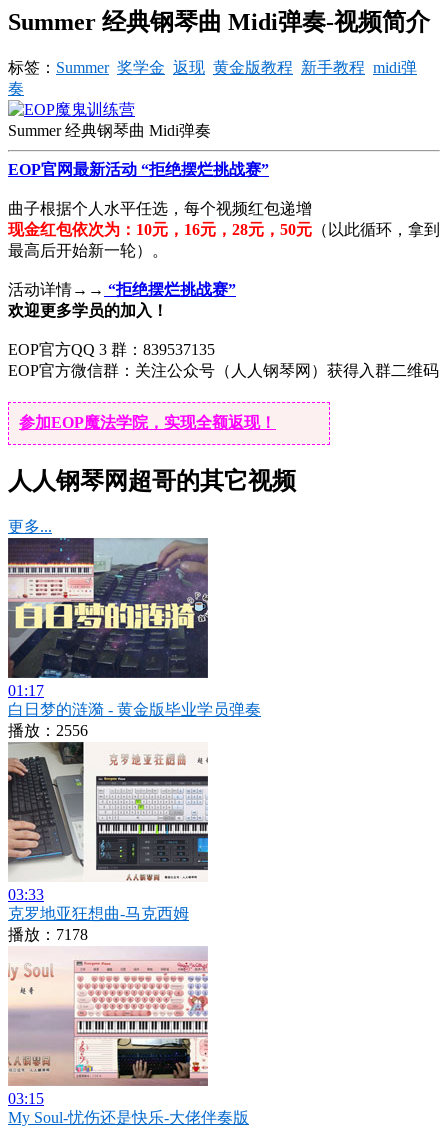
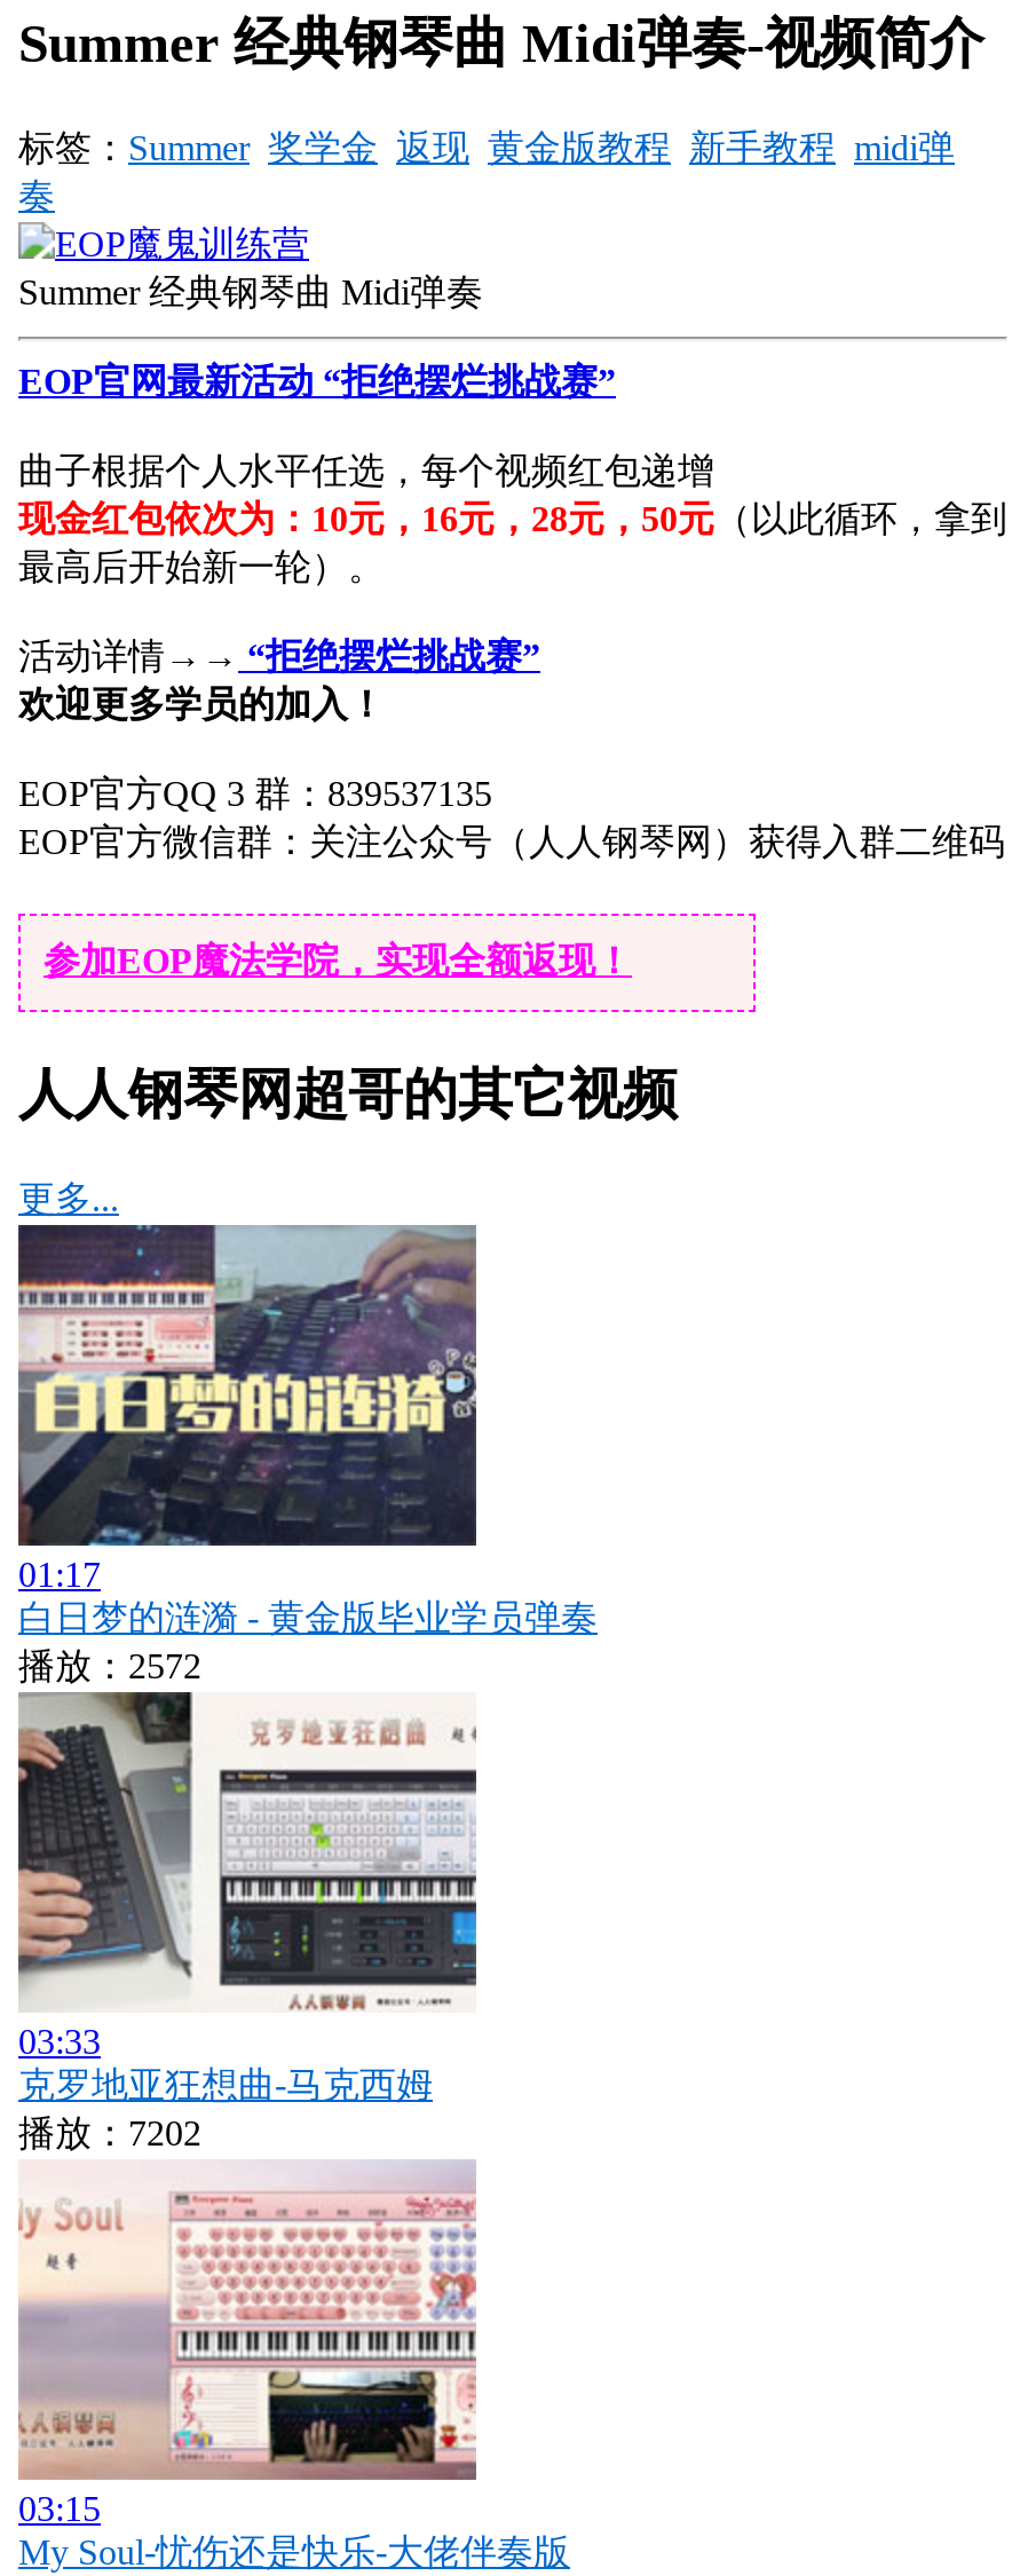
- 播放：2556
+ 播放：2572

- 播放：7178
+ 播放：7202
